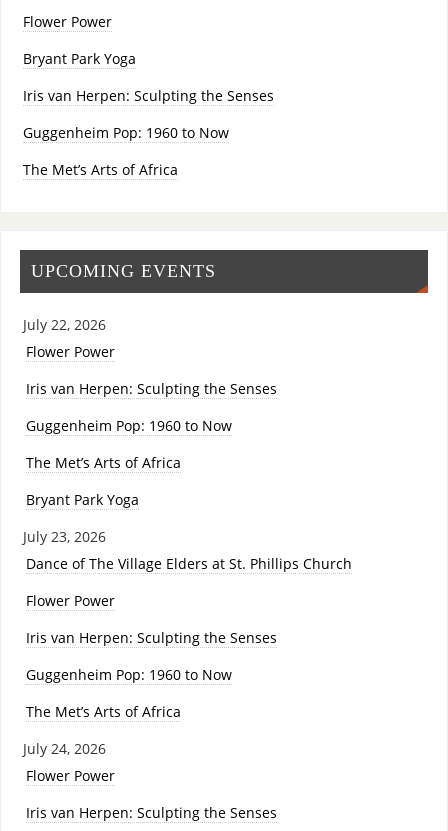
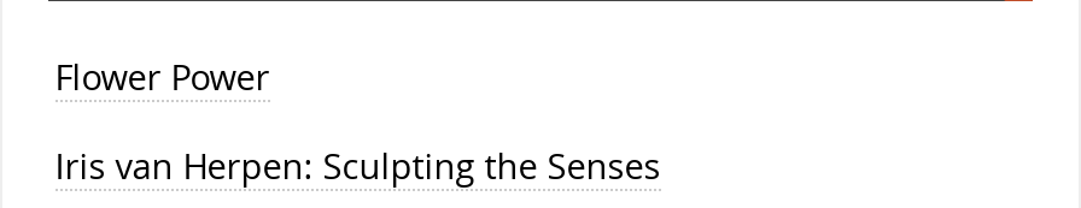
- Bryant Park Yoga
- Iris van Herpen: Sculpting the Senses
- Guggenheim Pop: 1960 to Now
- The Met’s Arts of Africa

- UPCOMING EVENTS
- July 22, 2026
- Flower Power
- Iris van Herpen: Sculpting the Senses
- Guggenheim Pop: 1960 to Now
- The Met’s Arts of Africa
- Bryant Park Yoga
- July 23, 2026
- Dance of The Village Elders at St. Phillips Church
- Flower Power
- Iris van Herpen: Sculpting the Senses
- Guggenheim Pop: 1960 to Now
- The Met’s Arts of Africa
- July 24, 2026
- Flower Power
